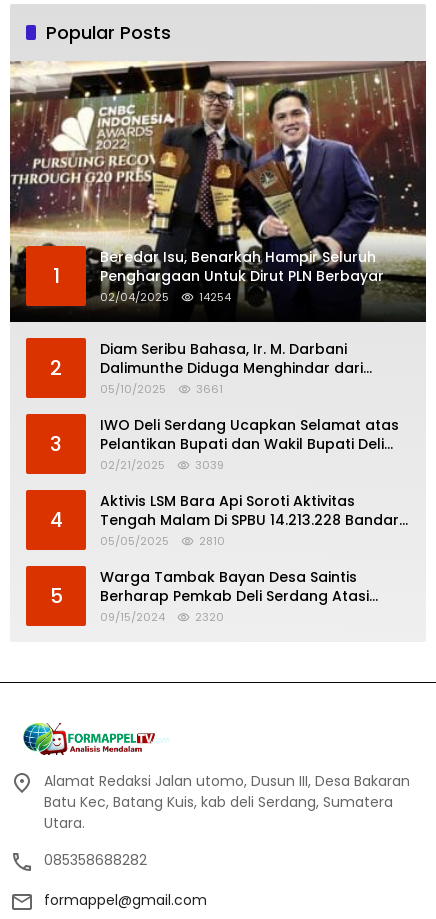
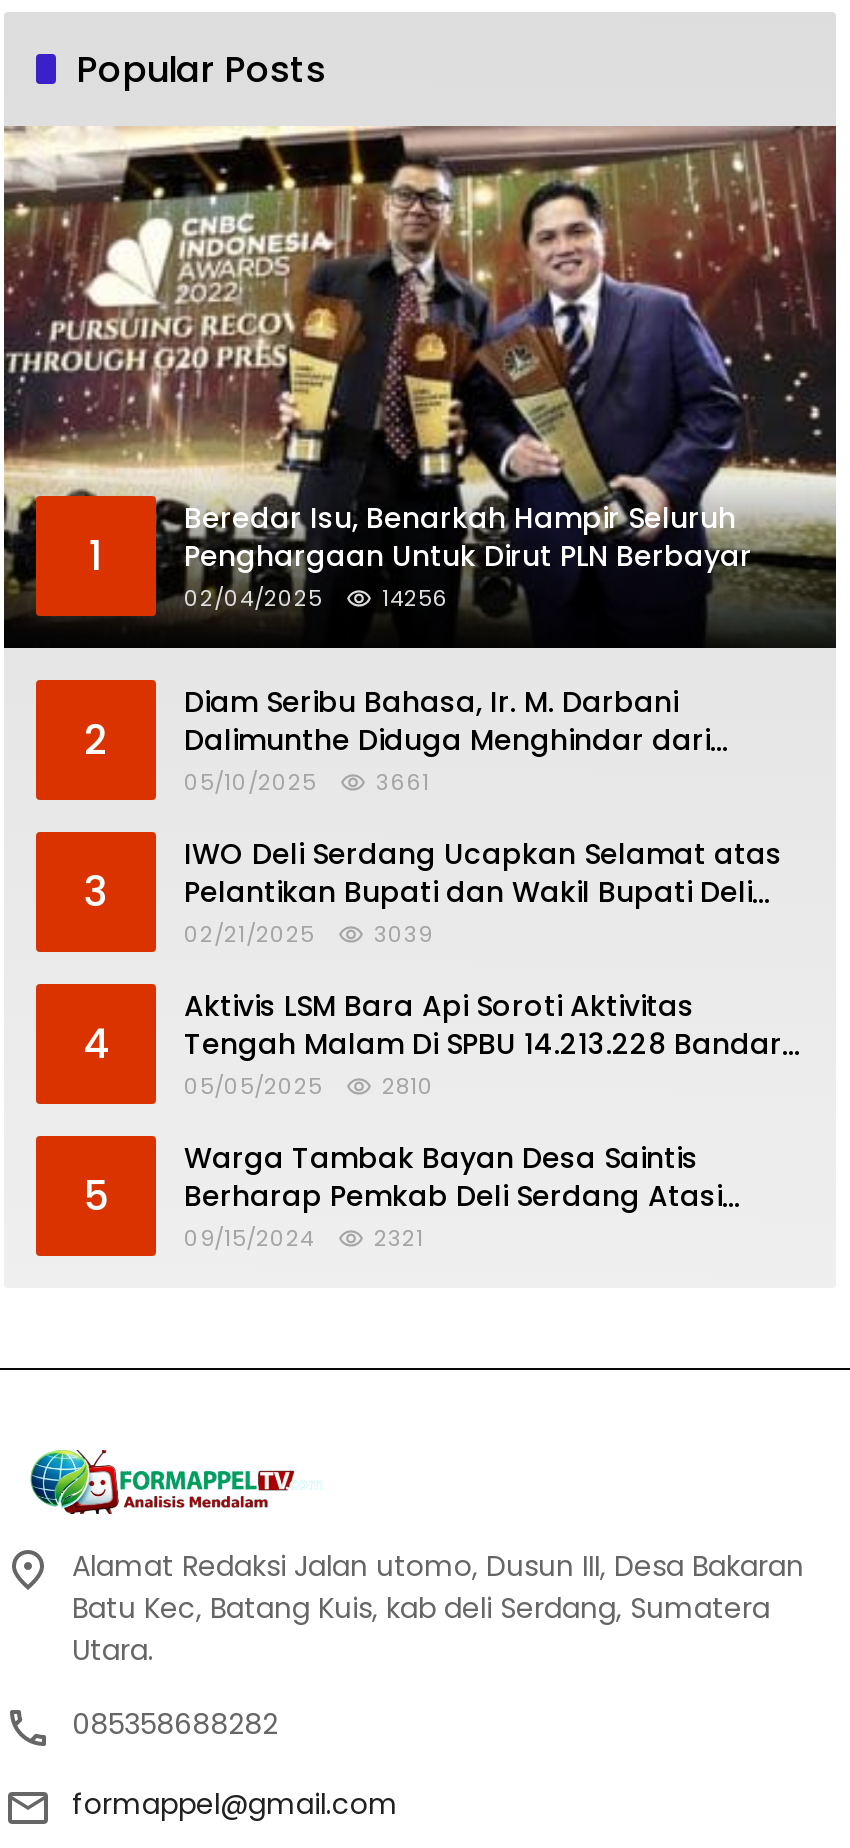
- 02/04/2025 14254
+ 02/04/2025 14256

- 2320
+ 2321
